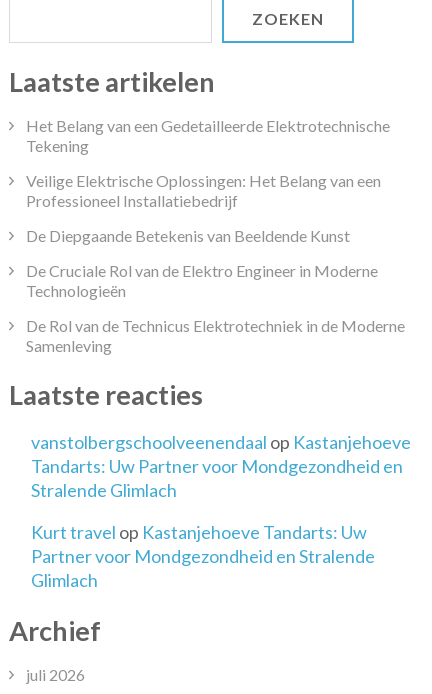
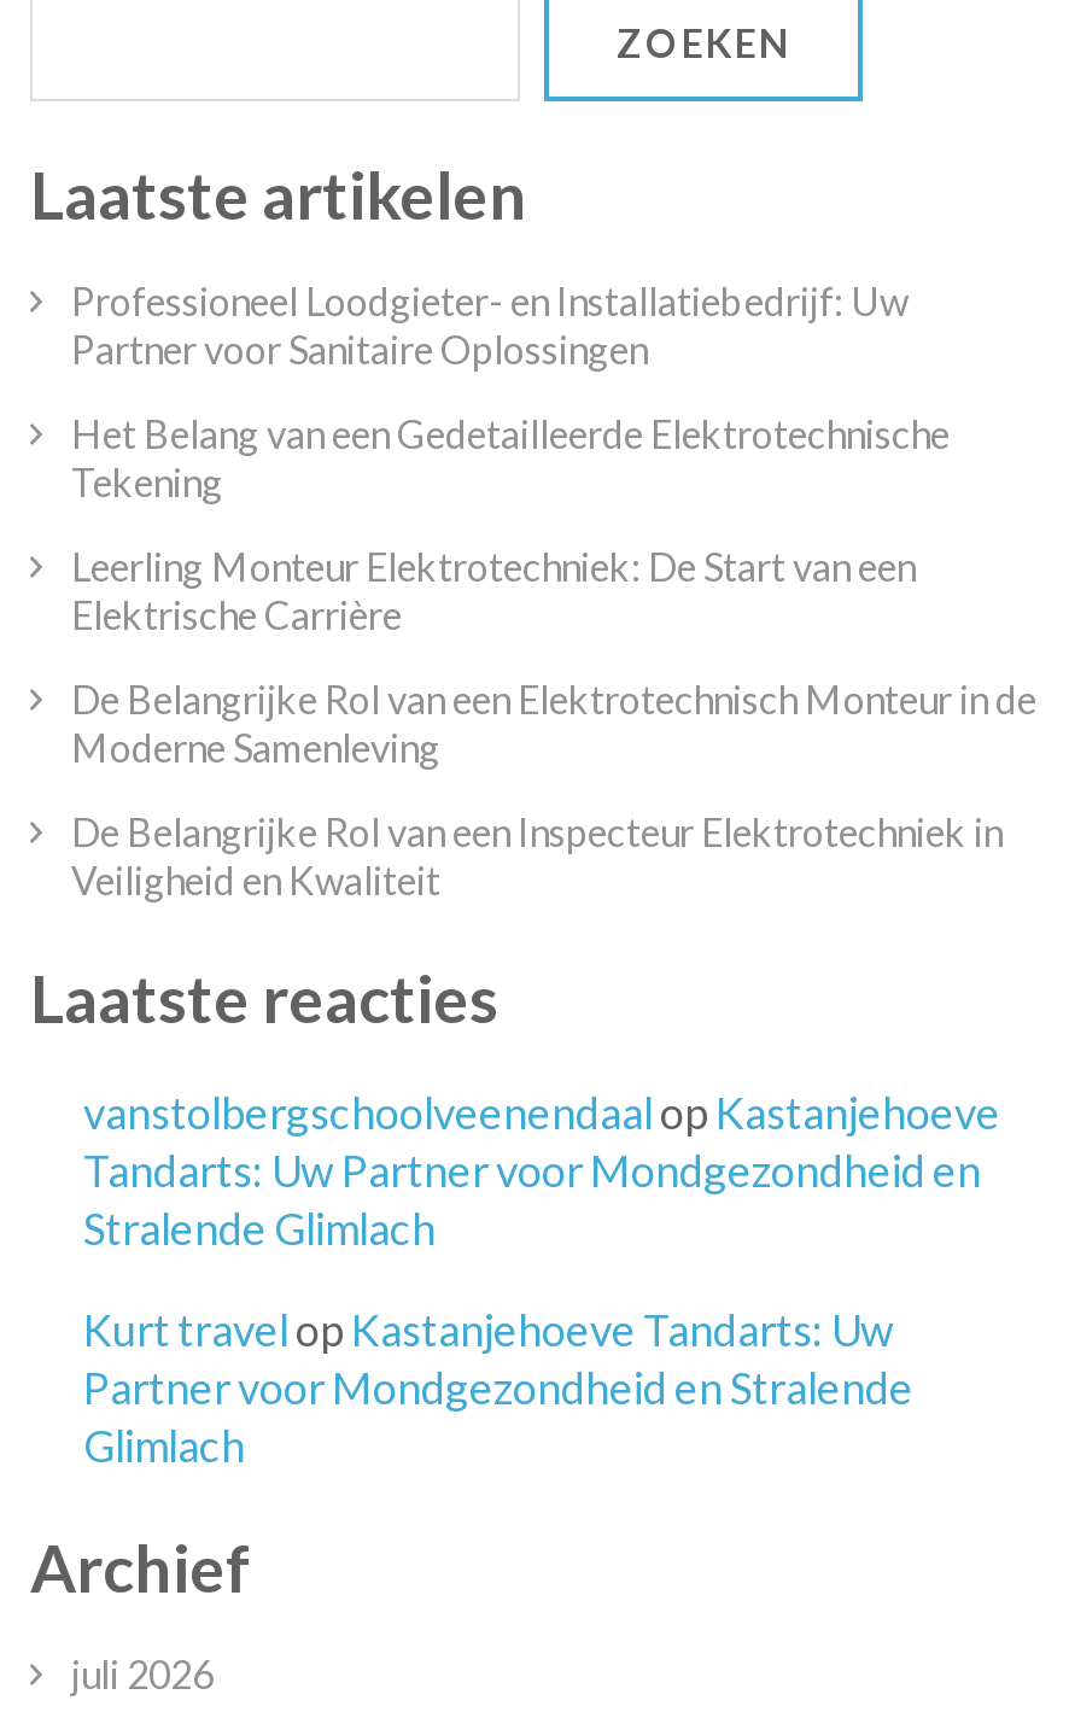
+ Professioneel Loodgieter- en Installatiebedrijf: Uw
+ Partner voor Sanitaire Oplossingen

moved down: Het Belang van een Gedetailleerde Elektrotechnische | Tekening

- Veilige Elektrische Oplossingen: Het Belang van een
- Professioneel Installatiebedrijf
- De Diepgaande Betekenis van Beeldende Kunst
- De Cruciale Rol van de Elektro Engineer in Moderne
- Technologieën
- De Rol van de Technicus Elektrotechniek in de Moderne
- Samenleving
+ Leerling Monteur Elektrotechniek: De Start van een
+ Elektrische Carrière
+ De Belangrijke Rol van een Elektrotechnisch Monteur in de
+ Moderne Samenleving
+ De Belangrijke Rol van een Inspecteur Elektrotechniek in
+ Veiligheid en Kwaliteit
